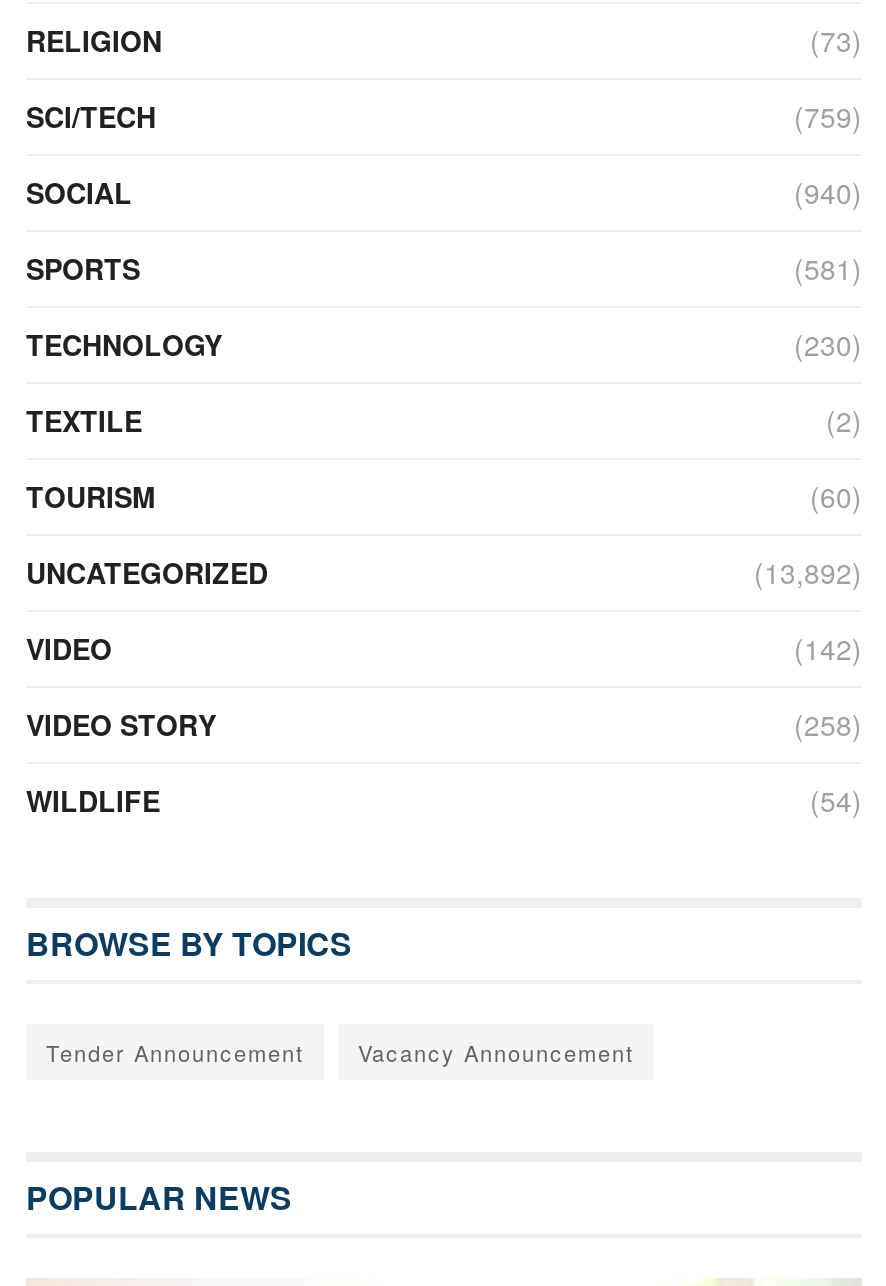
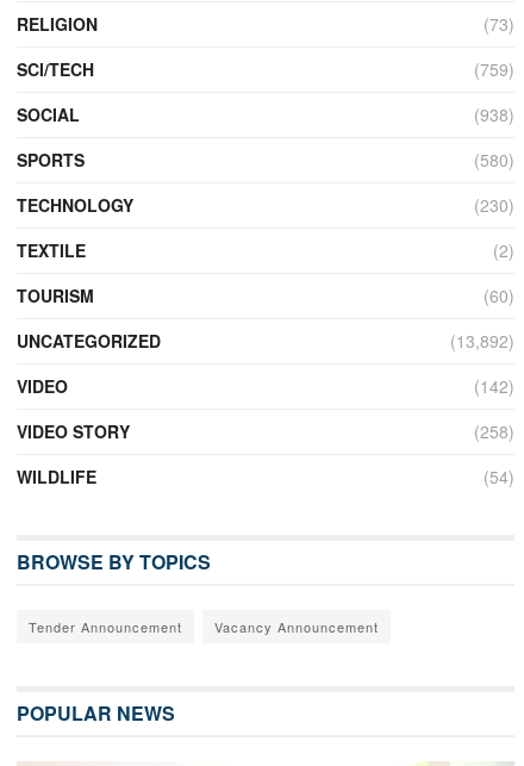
- (940)
+ (938)

- (581)
+ (580)
